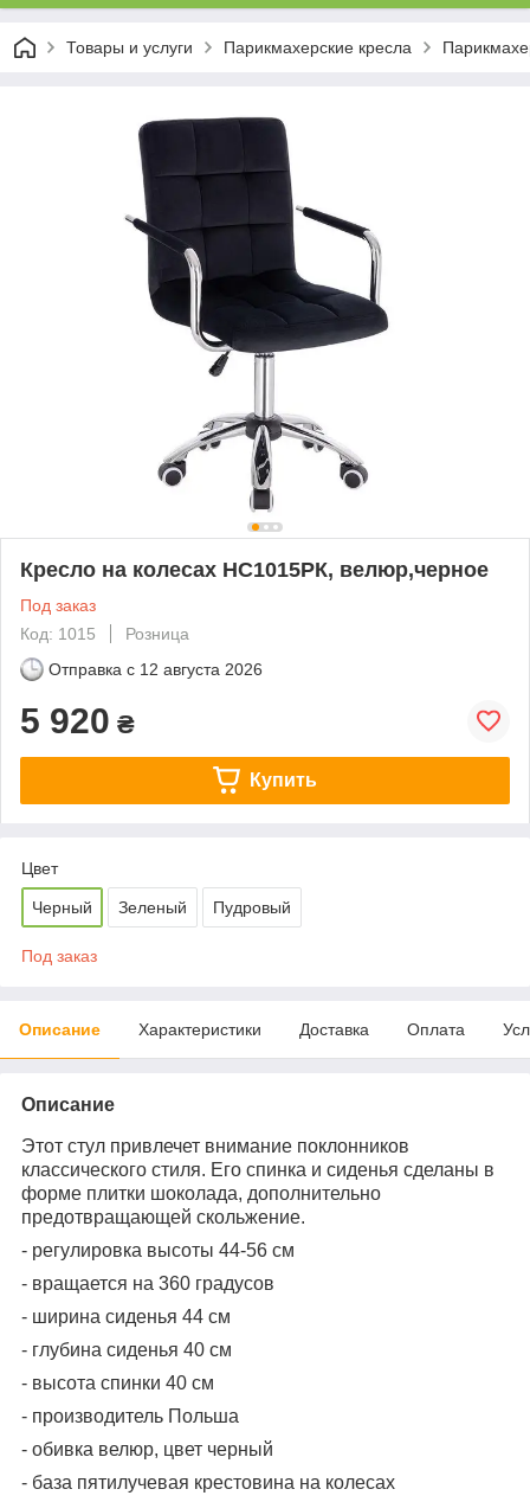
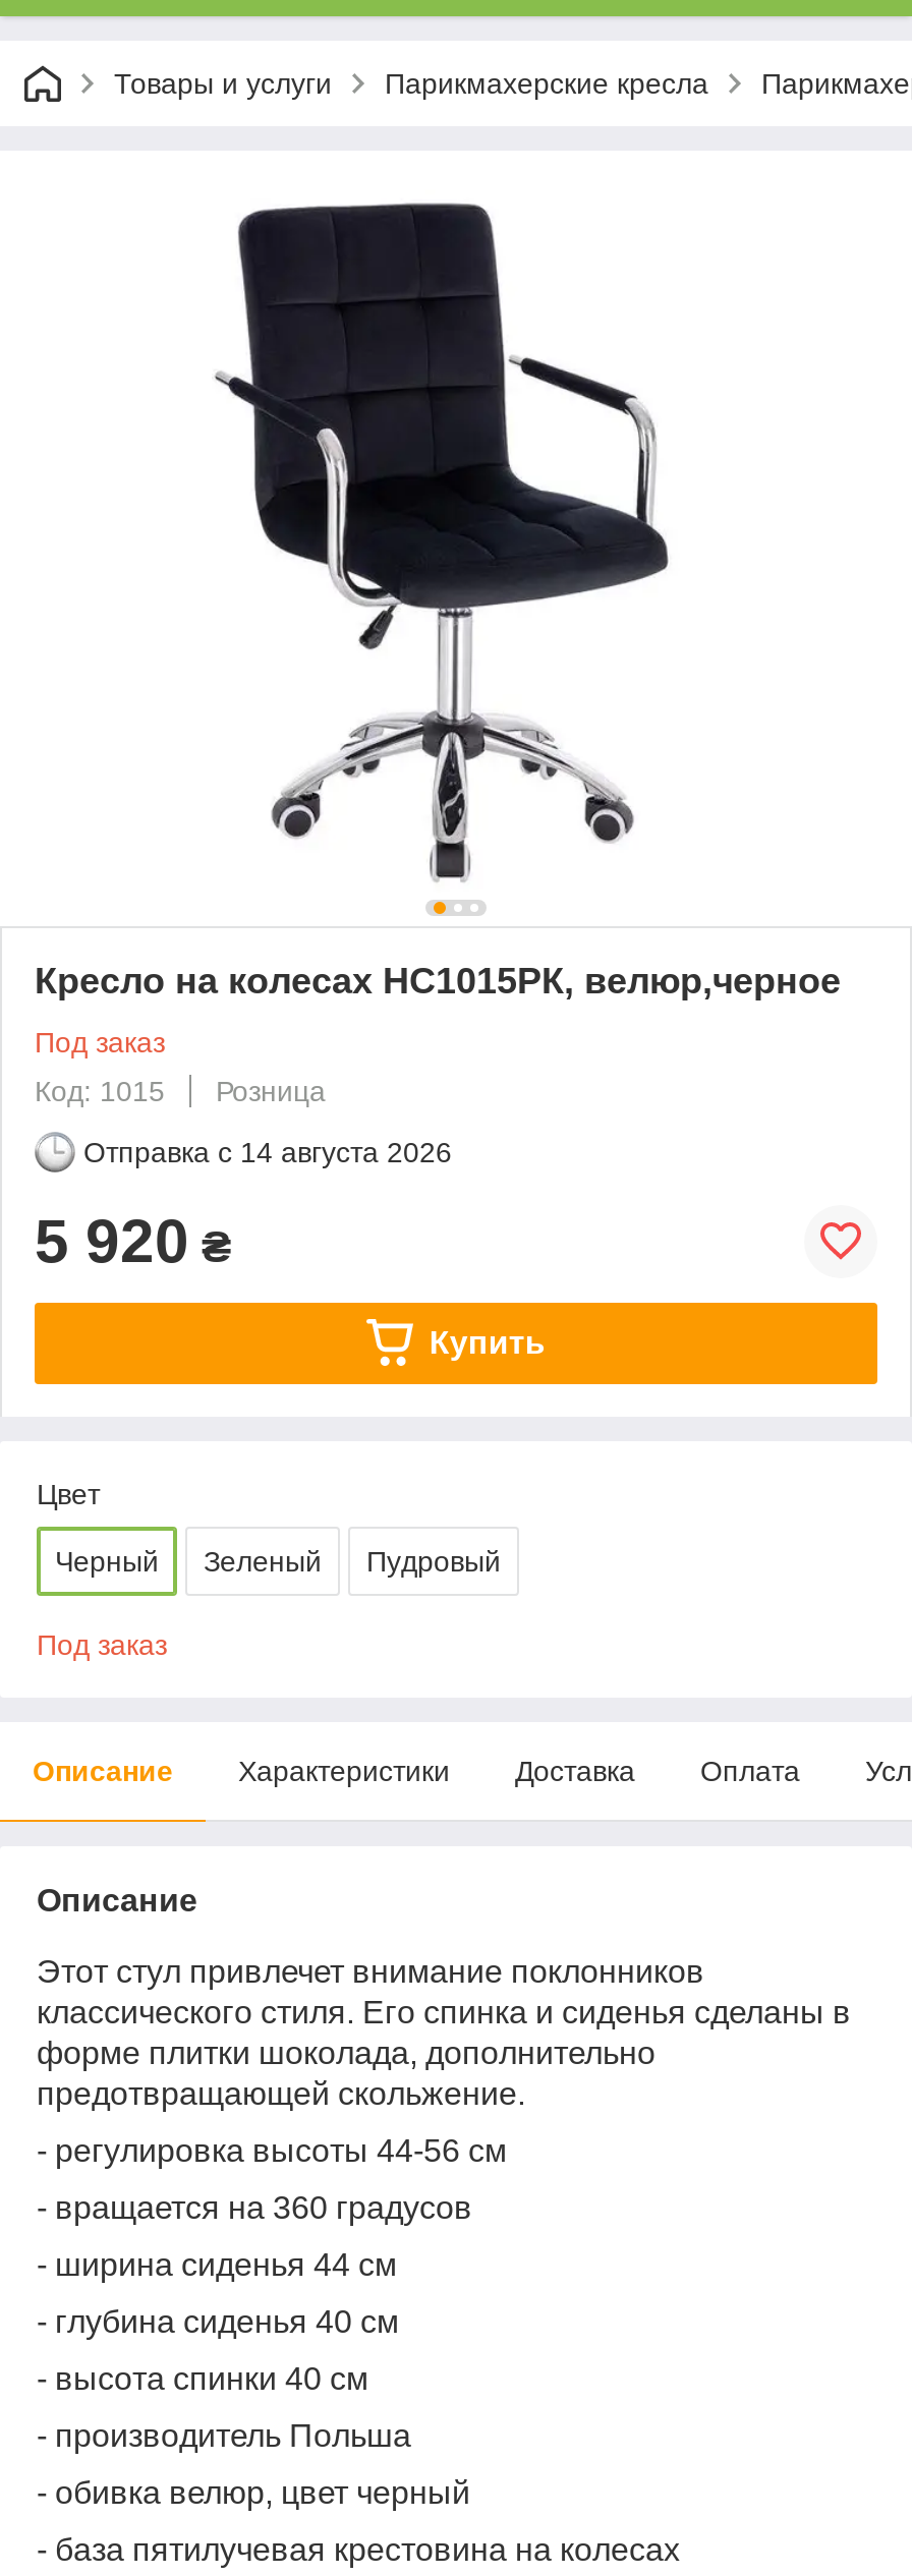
- Отправка с 12 августа 2026
+ Отправка с 14 августа 2026
